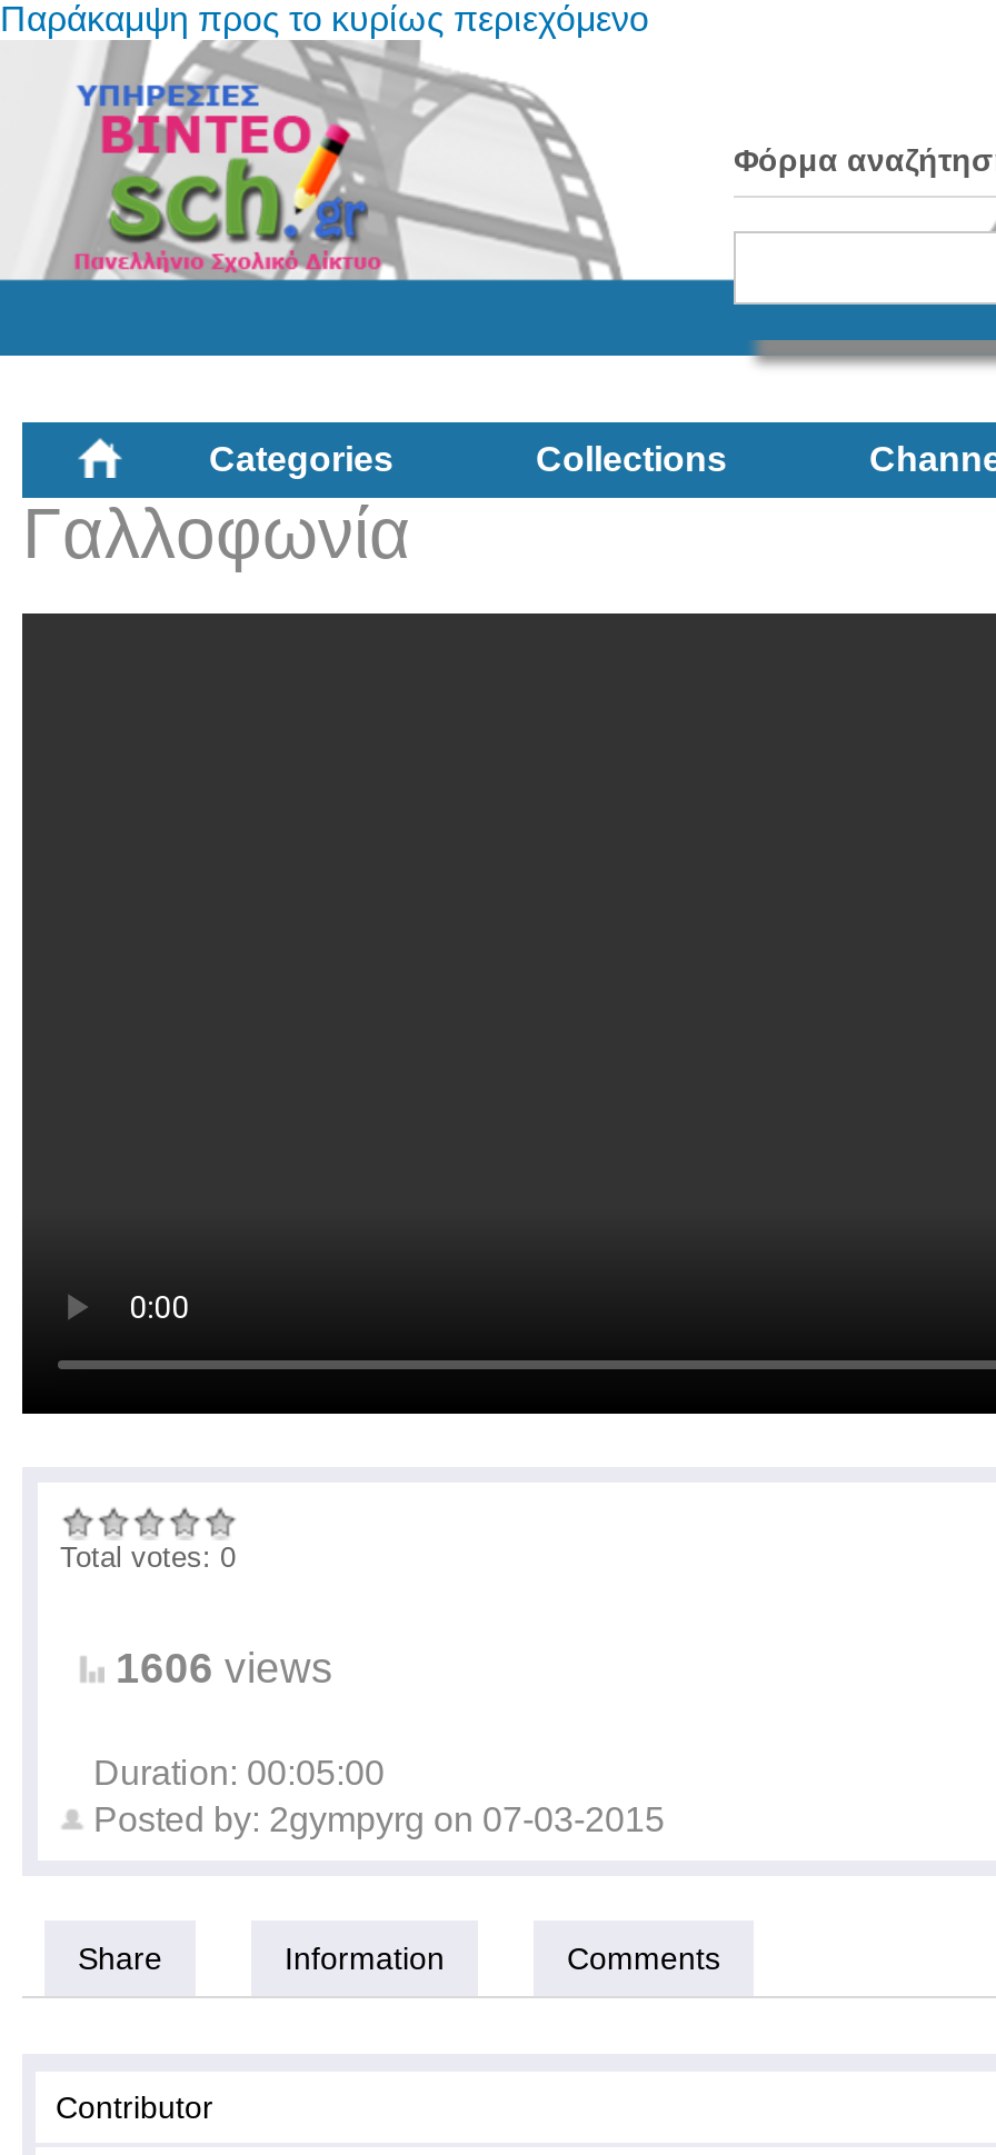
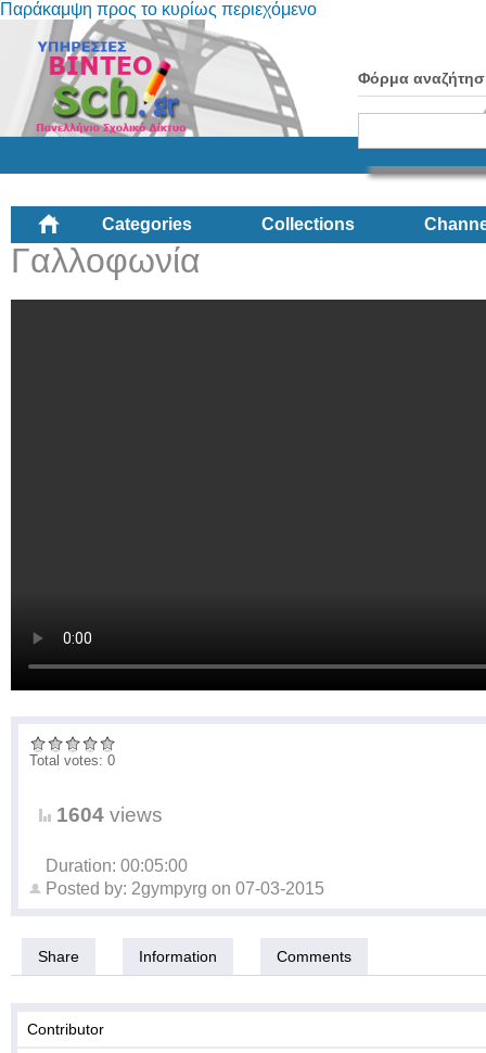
- 1606 views
+ 1604 views
